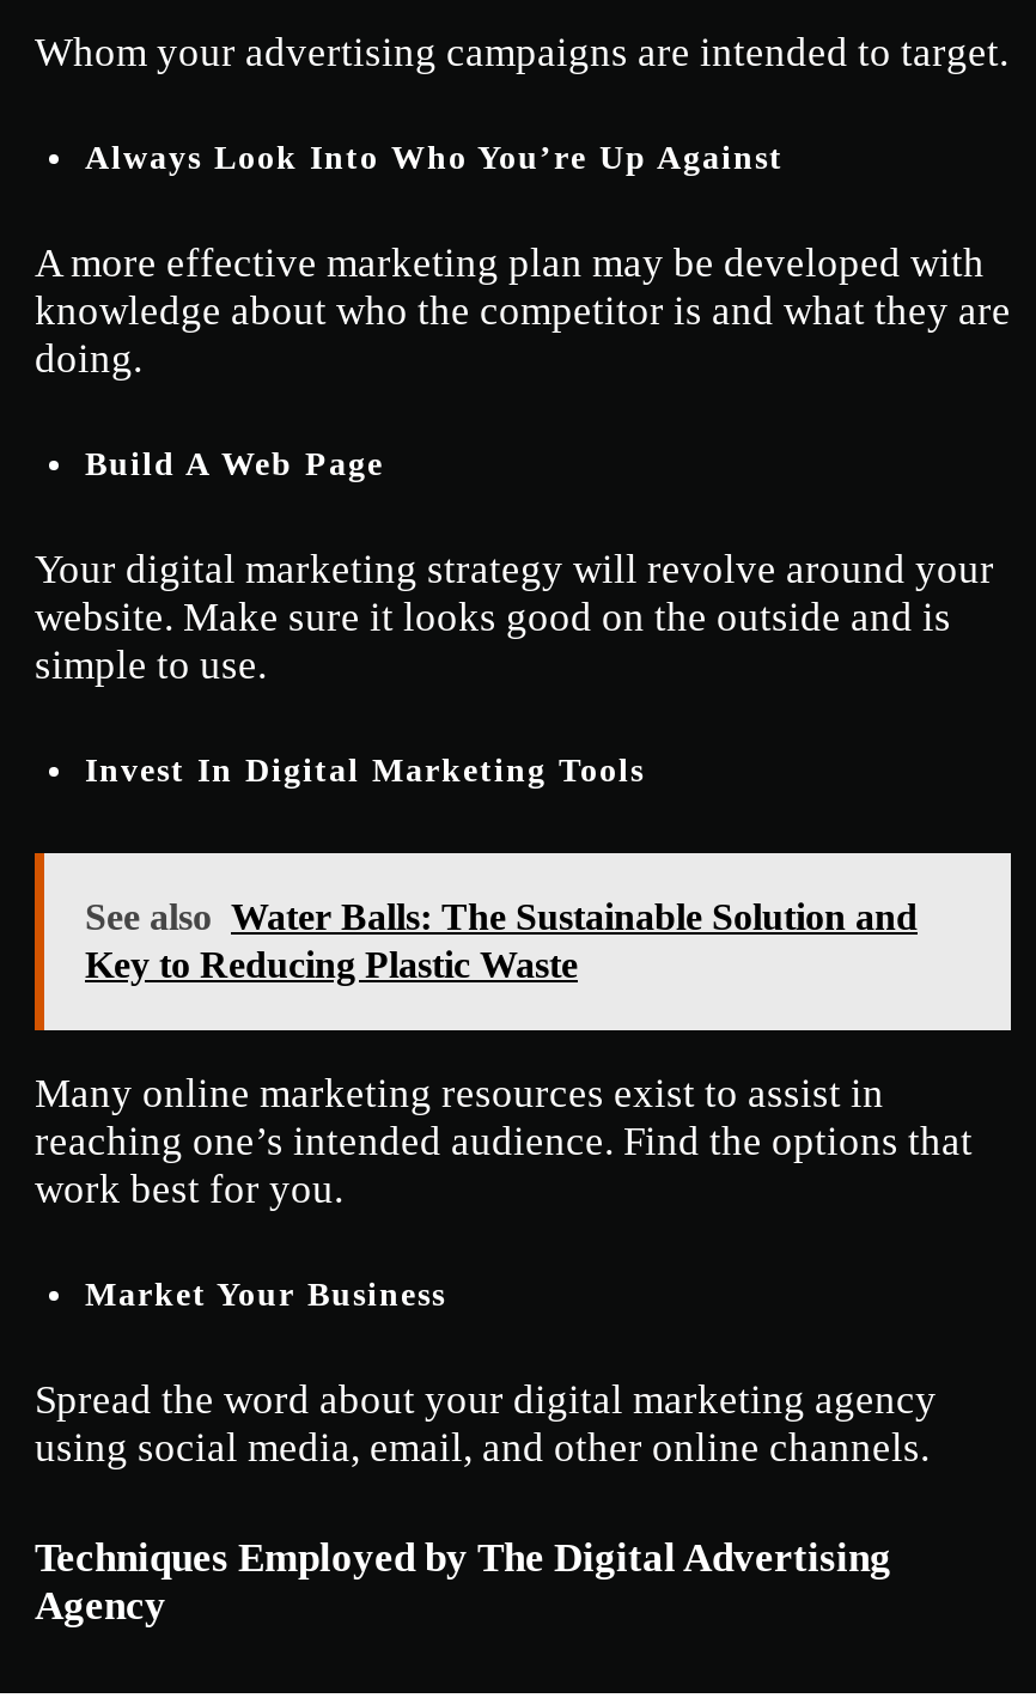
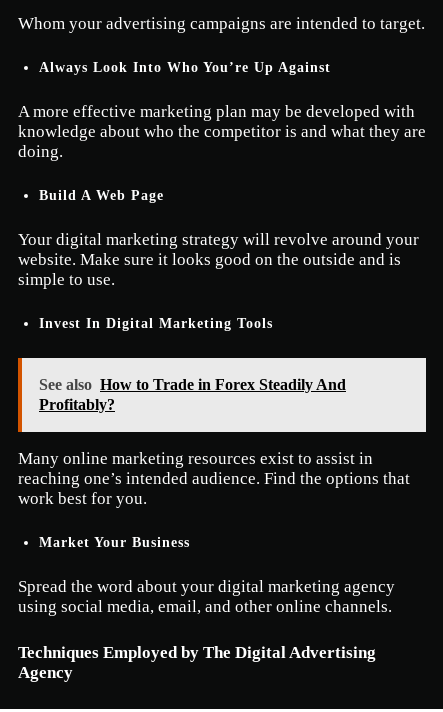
- See also Water Balls: The Sustainable Solution and
- Key to Reducing Plastic Waste
+ See also How to Trade in Forex Steadily And
+ Profitably?
